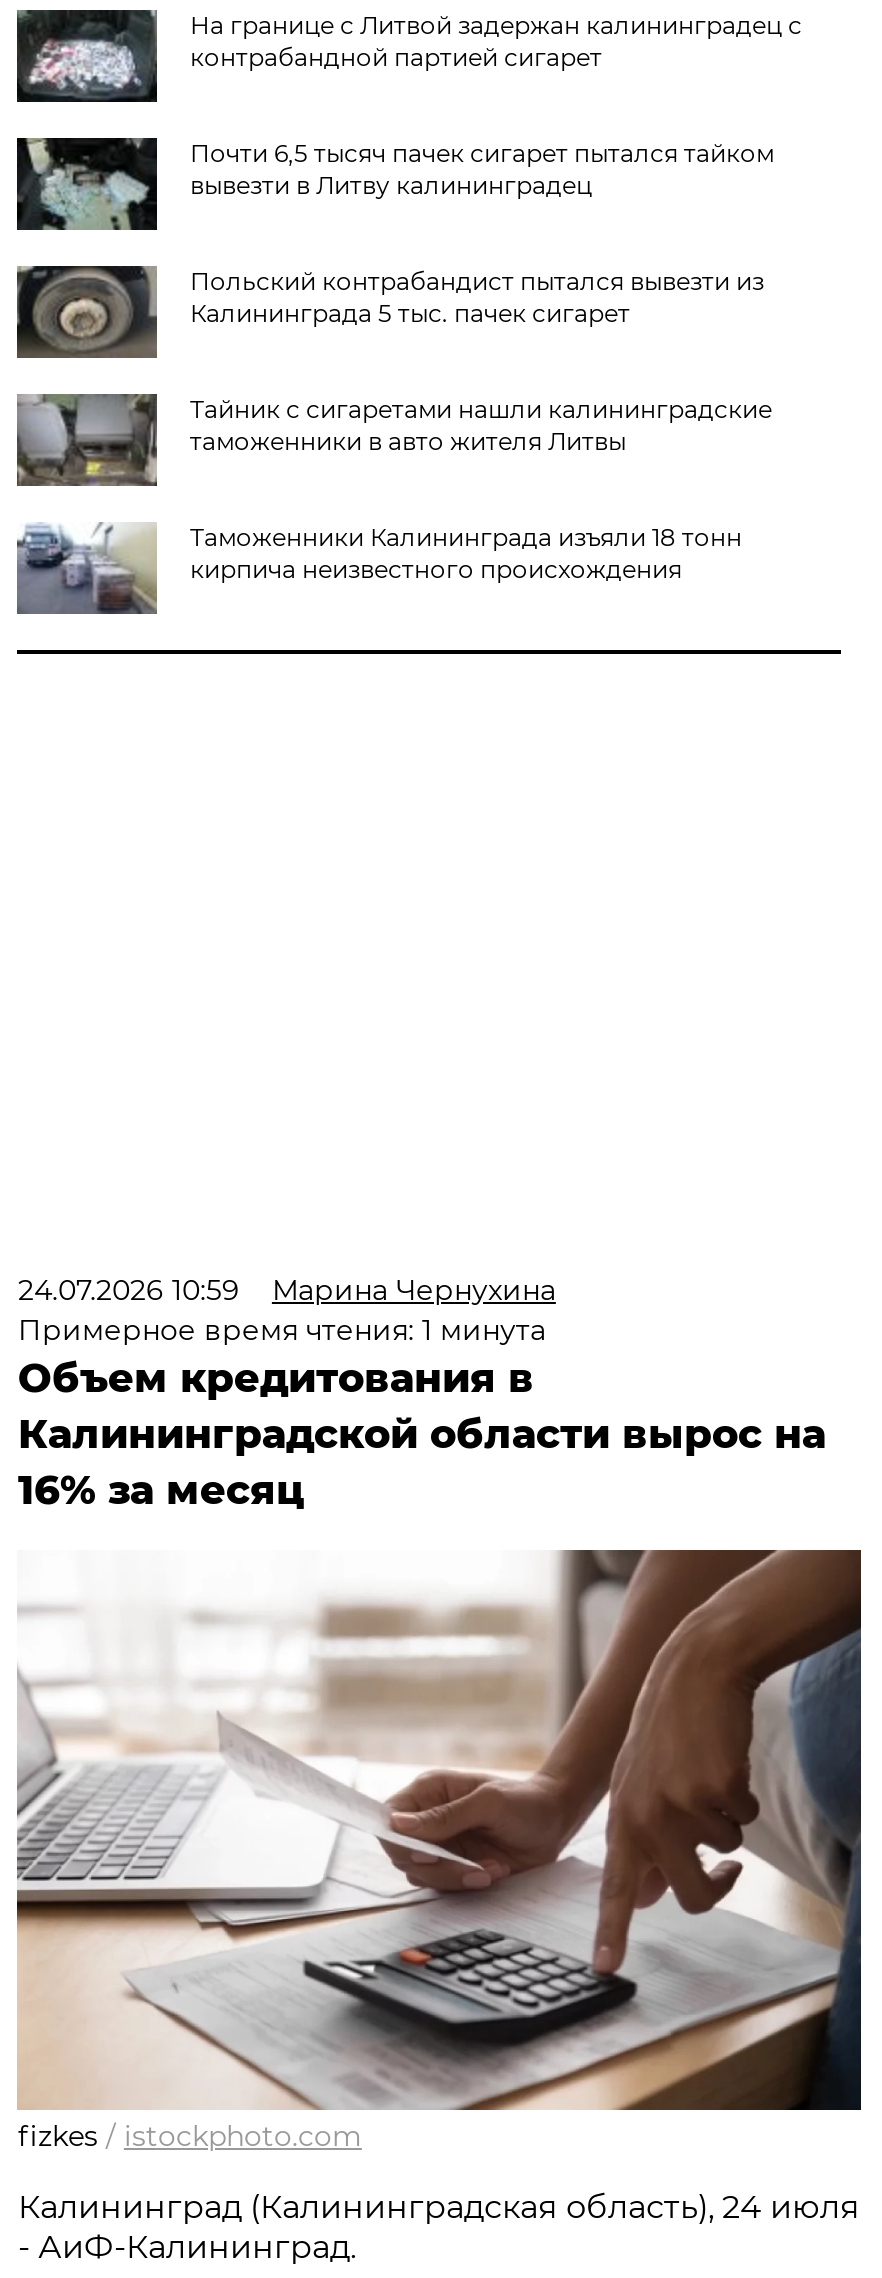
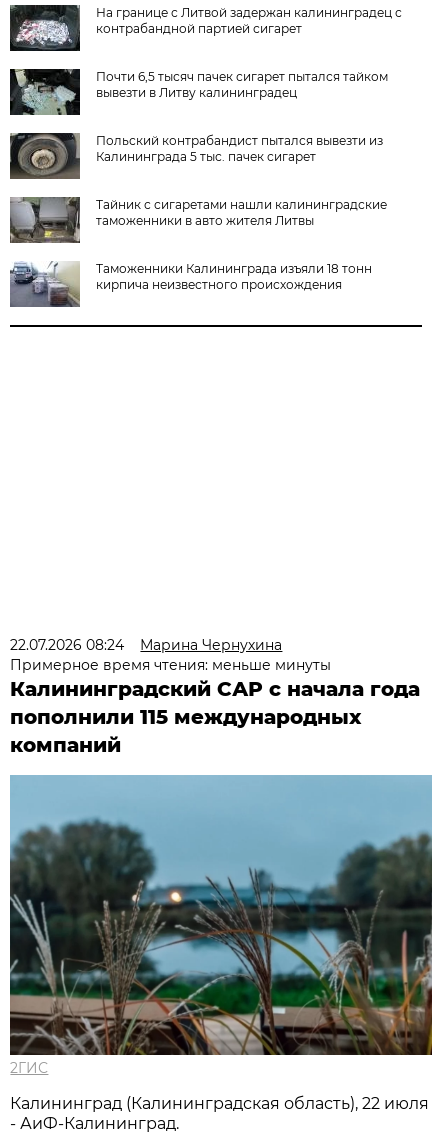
- 24.07.2026 10:59 Марина Чернухина
+ 22.07.2026 08:24 Марина Чернухина

- Примерное время чтения: 1 минута
- Объем кредитования в
- Калининградской области вырос на
- 16% за месяц
+ Примерное время чтения: меньше минуты
+ Калининградский САР с начала года
+ пополнили 115 международных
+ компаний

- [image]
- fizkes / istockphoto.com
+ [image]
+ 2ГИС

- Калининград (Калининградская область), 24 июля
+ Калининград (Калининградская область), 22 июля
